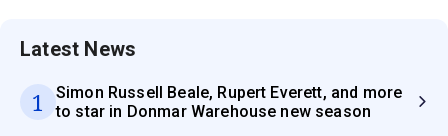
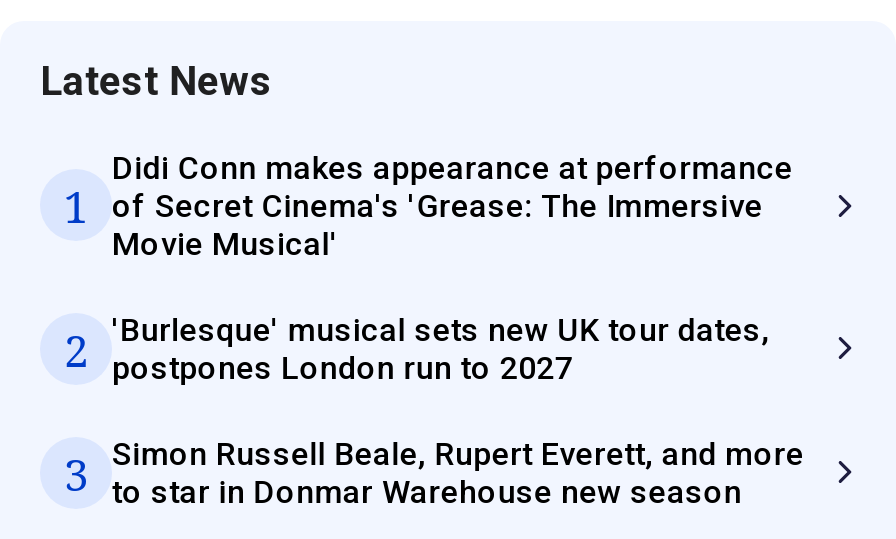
+ Didi Conn makes appearance at performance
+ of Secret Cinema's 'Grease: The Immersive
+ Movie Musical'
+ 2
+ 'Burlesque' musical sets new UK tour dates,
+ postpones London run to 2027
+ 3
